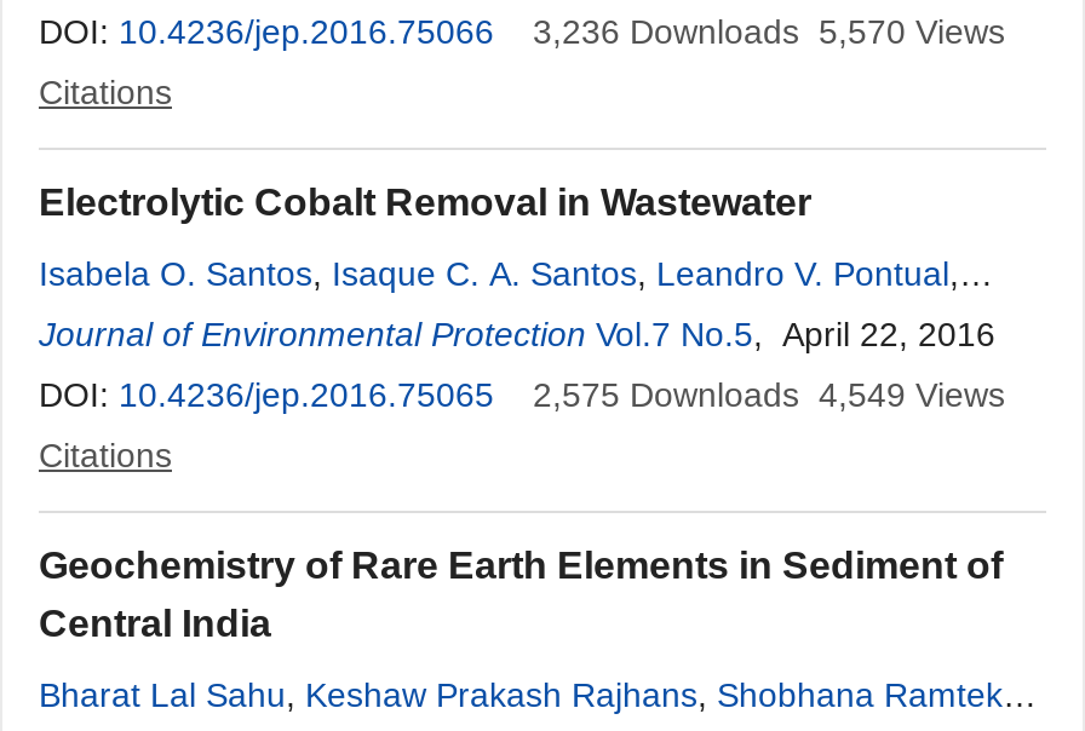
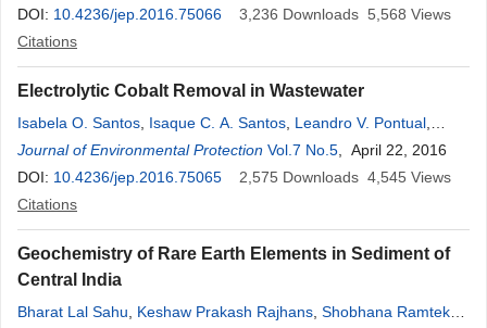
- 3,236 Downloads 5,570 Views
+ 3,236 Downloads 5,568 Views

- 2,575 Downloads 4,549 Views
+ 2,575 Downloads 4,545 Views
